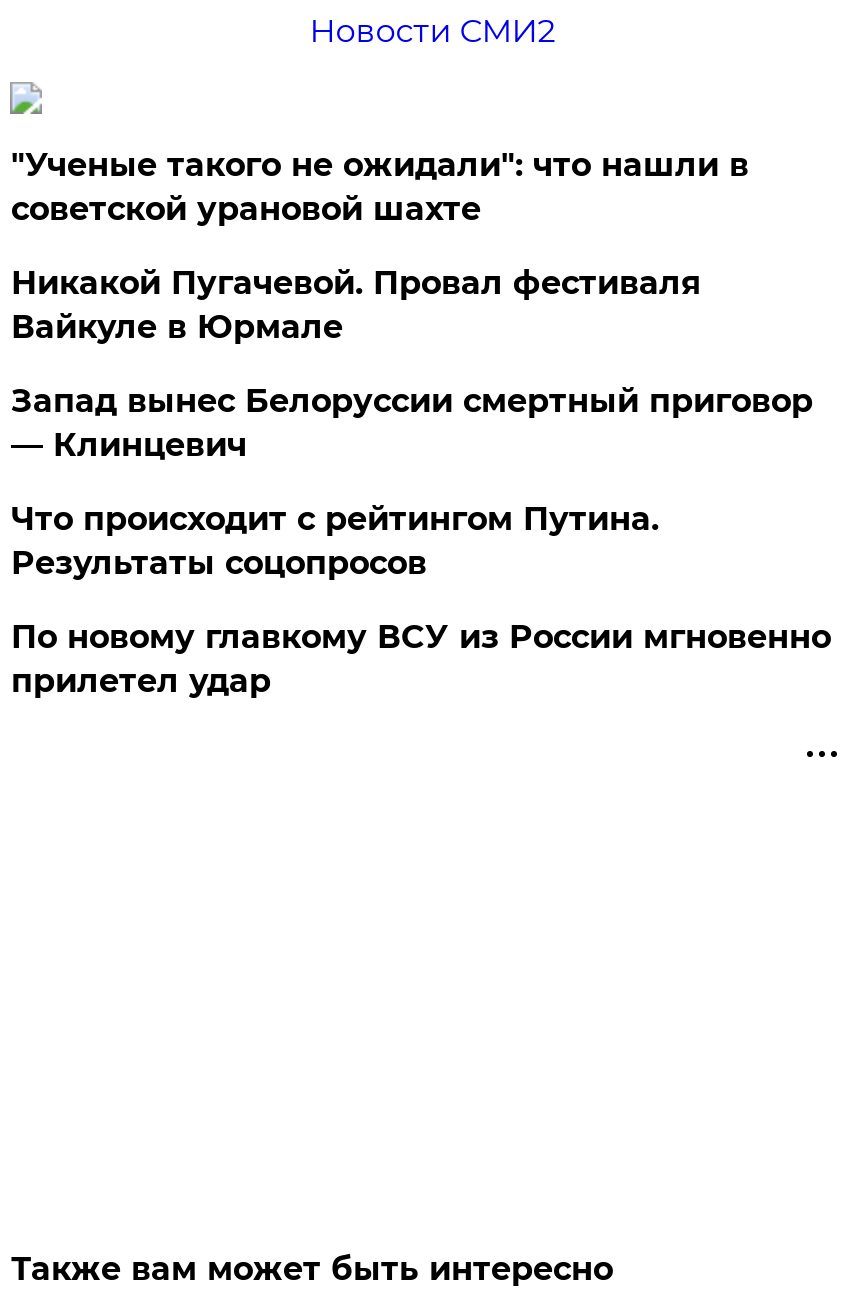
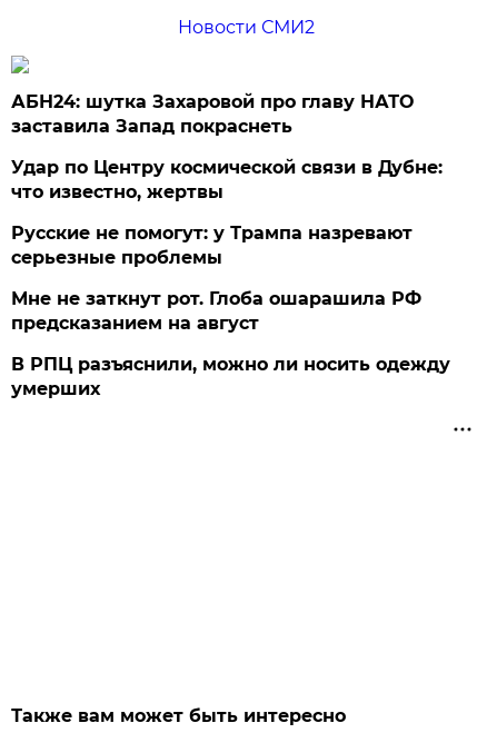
- "Ученые такого не ожидали": что нашли в
- советской урановой шахте
+ АБН24: шутка Захаровой про главу НАТО
+ заставила Запад покраснеть

- Никакой Пугачевой. Провал фестиваля
- Вайкуле в Юрмале
+ Удар по Центру космической связи в Дубне:
+ что известно, жертвы

- Запад вынес Белоруссии смертный приговор
- — Клинцевич
+ Русские не помогут: у Трампа назревают
+ серьезные проблемы

- Что происходит с рейтингом Путина.
- Результаты соцопросов
+ Мне не заткнут рот. Глоба ошарашила РФ
+ предсказанием на август

- По новому главкому ВСУ из России мгновенно
- прилетел удар
+ В РПЦ разъяснили, можно ли носить одежду
+ умерших
